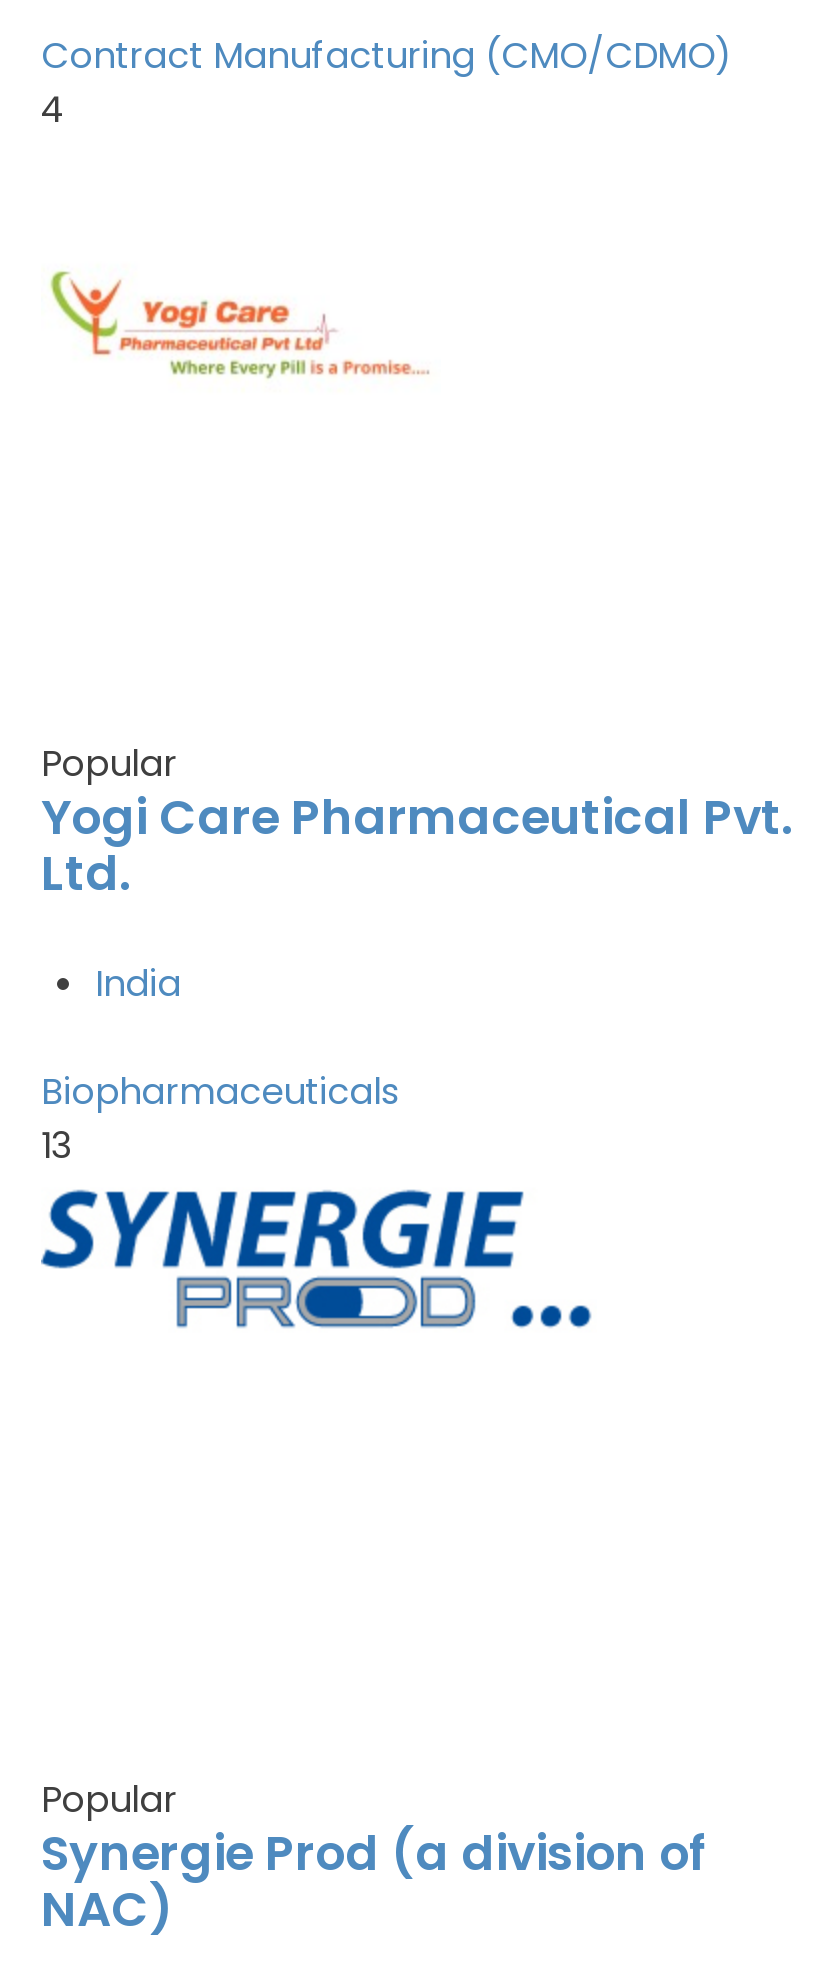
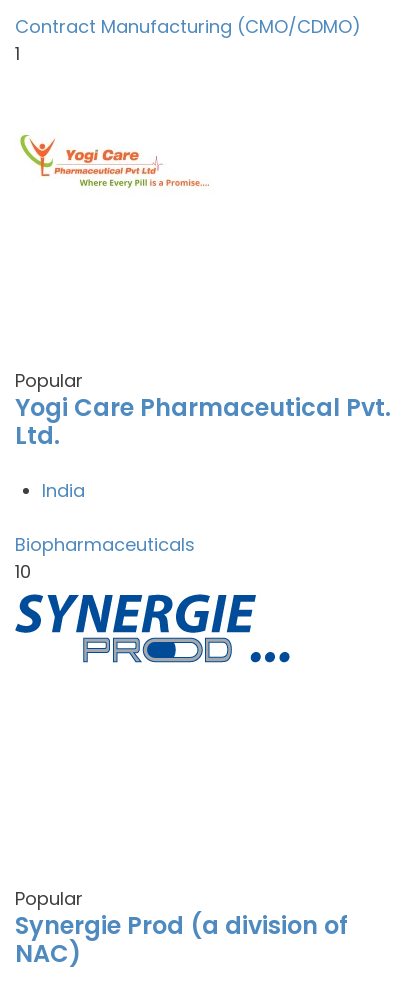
- 4
+ 1

- 13
+ 10
